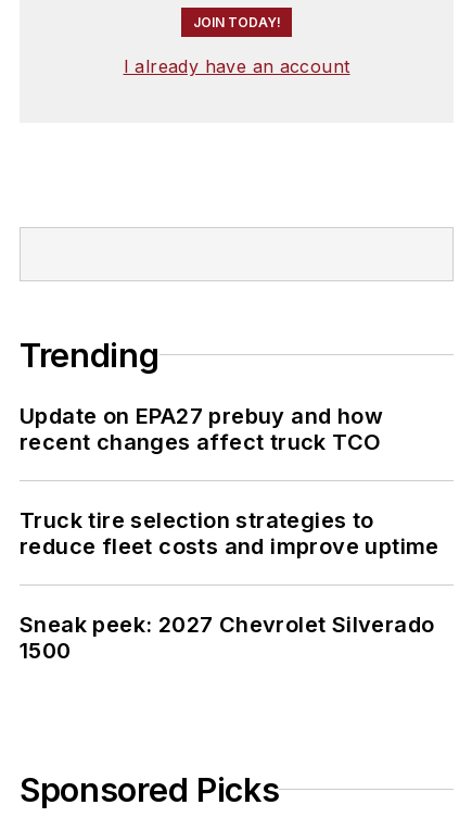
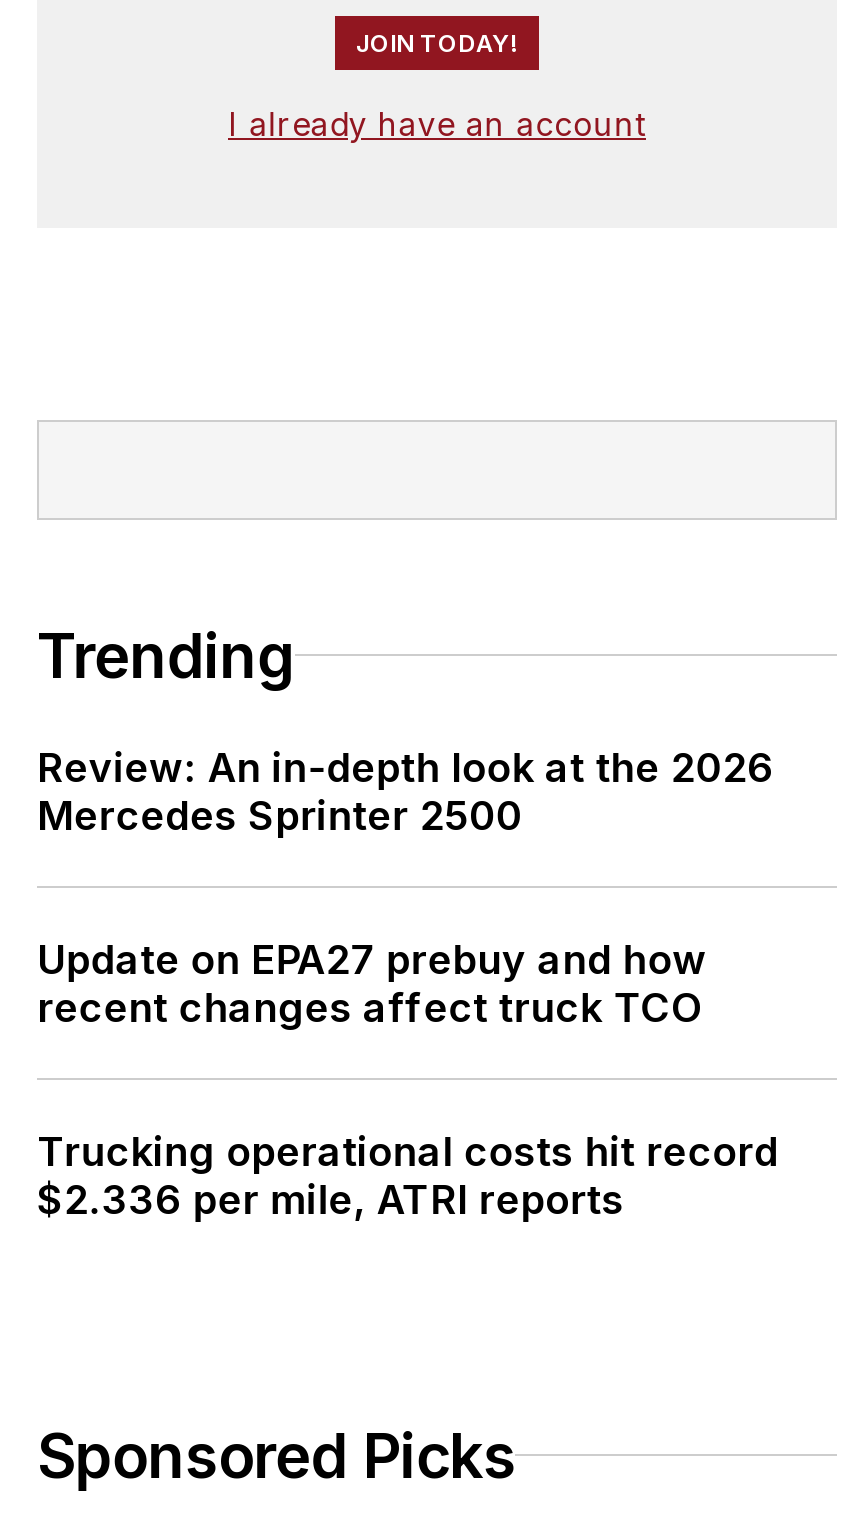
+ Review: An in-depth look at the 2026
+ Mercedes Sprinter 2500

moved down: Update on EPA27 prebuy and how | recent changes affect truck TCO

- Truck tire selection strategies to
- reduce fleet costs and improve uptime
- Sneak peek: 2027 Chevrolet Silverado
- 1500
+ Trucking operational costs hit record
+ $2.336 per mile, ATRI reports
